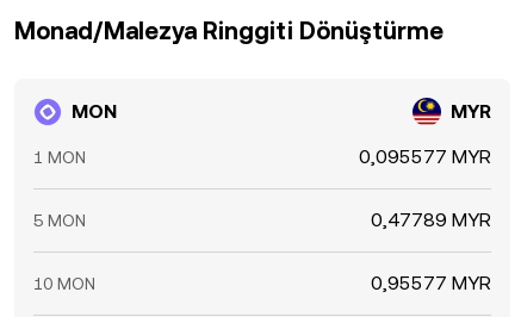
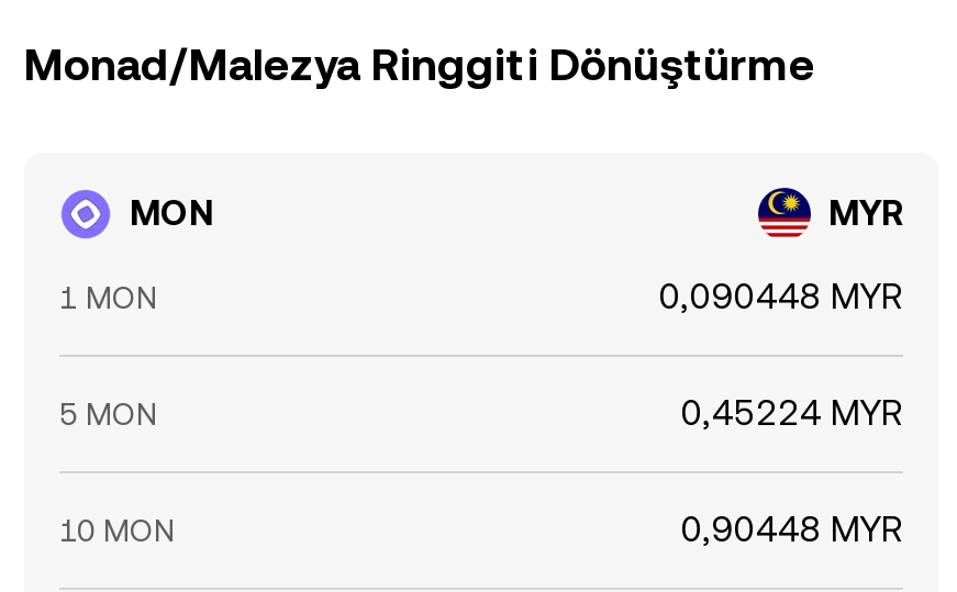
- 0,095577 MYR
+ 0,090448 MYR

- 0,47789 MYR
+ 0,45224 MYR

- 0,95577 MYR
+ 0,90448 MYR
